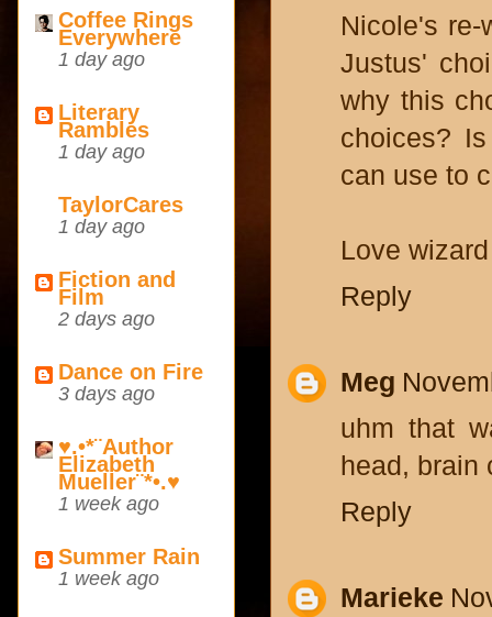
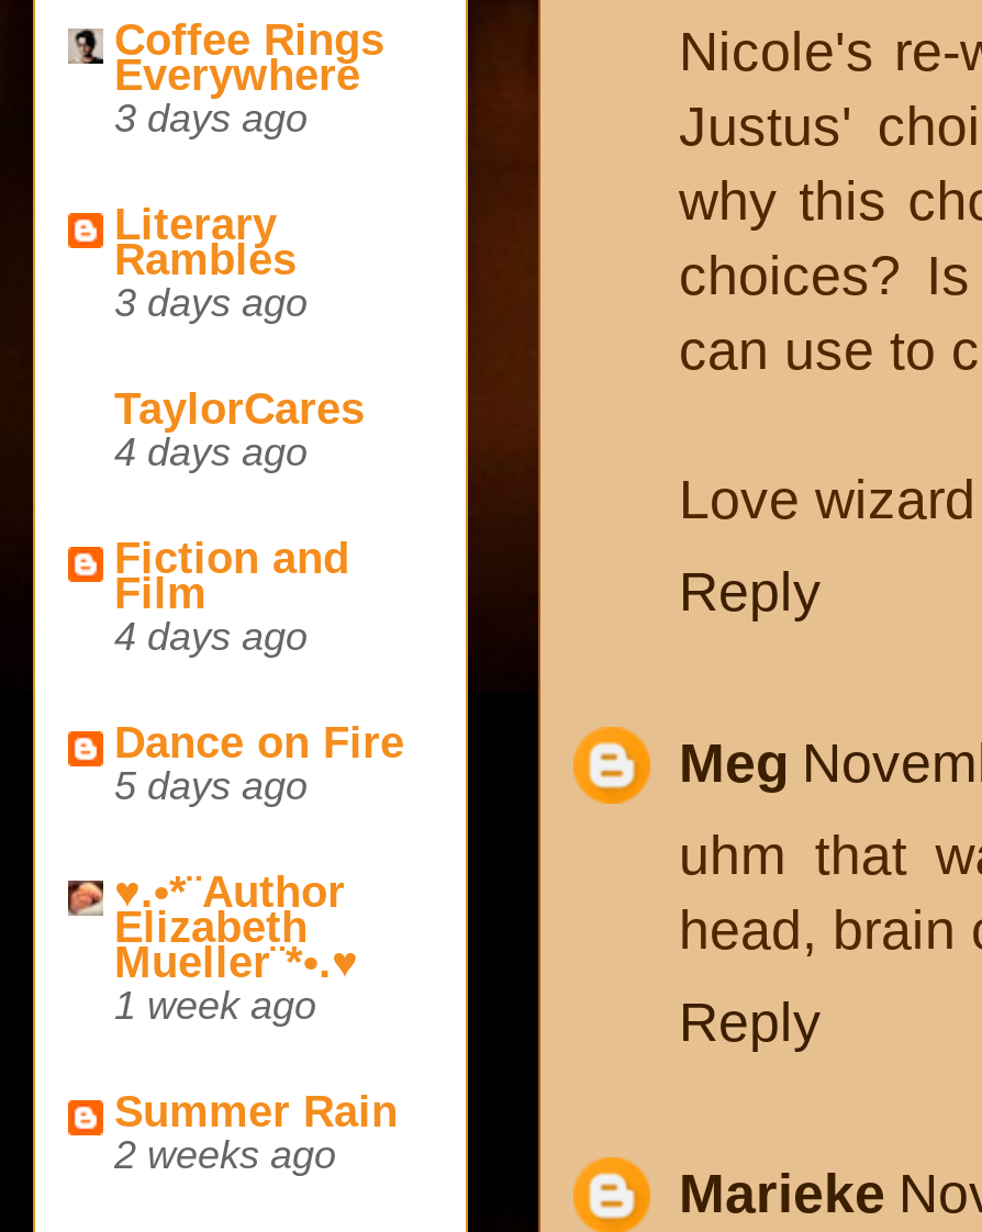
- 1 day ago
+ 3 days ago

- 1 day ago
+ 3 days ago

- 1 day ago
+ 4 days ago

- 2 days ago
+ 4 days ago

- 3 days ago
+ 5 days ago

- 1 week ago
+ 2 weeks ago
